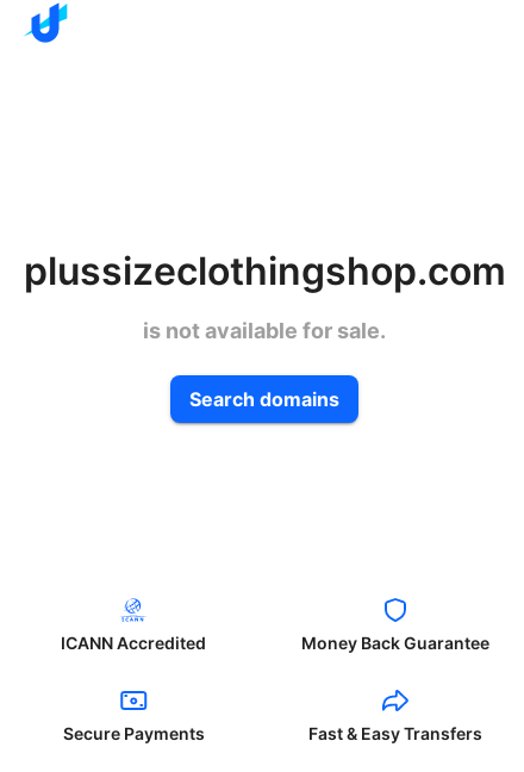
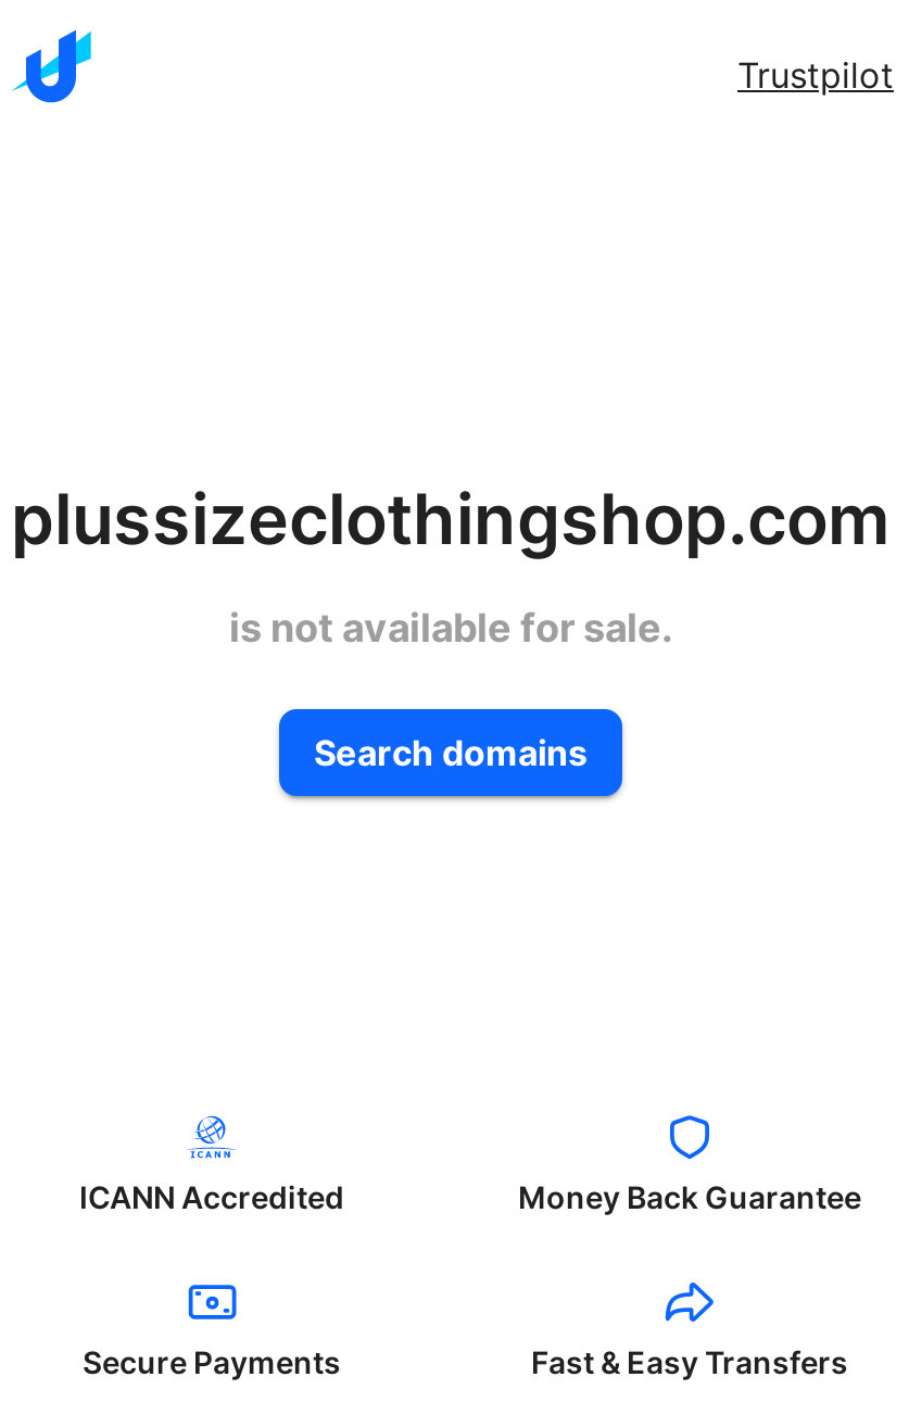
+ Trustpilot
